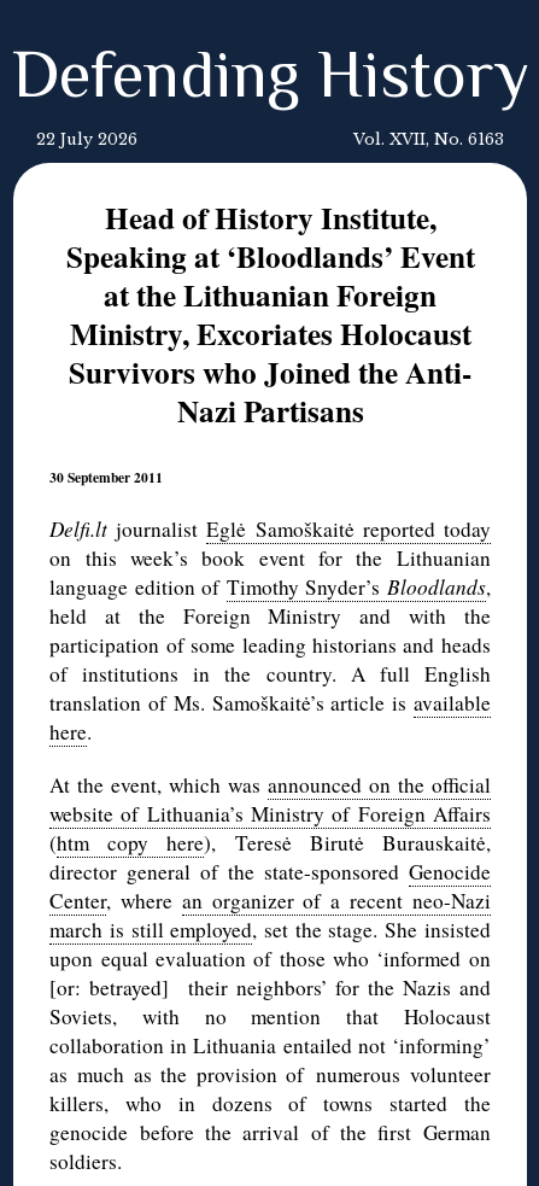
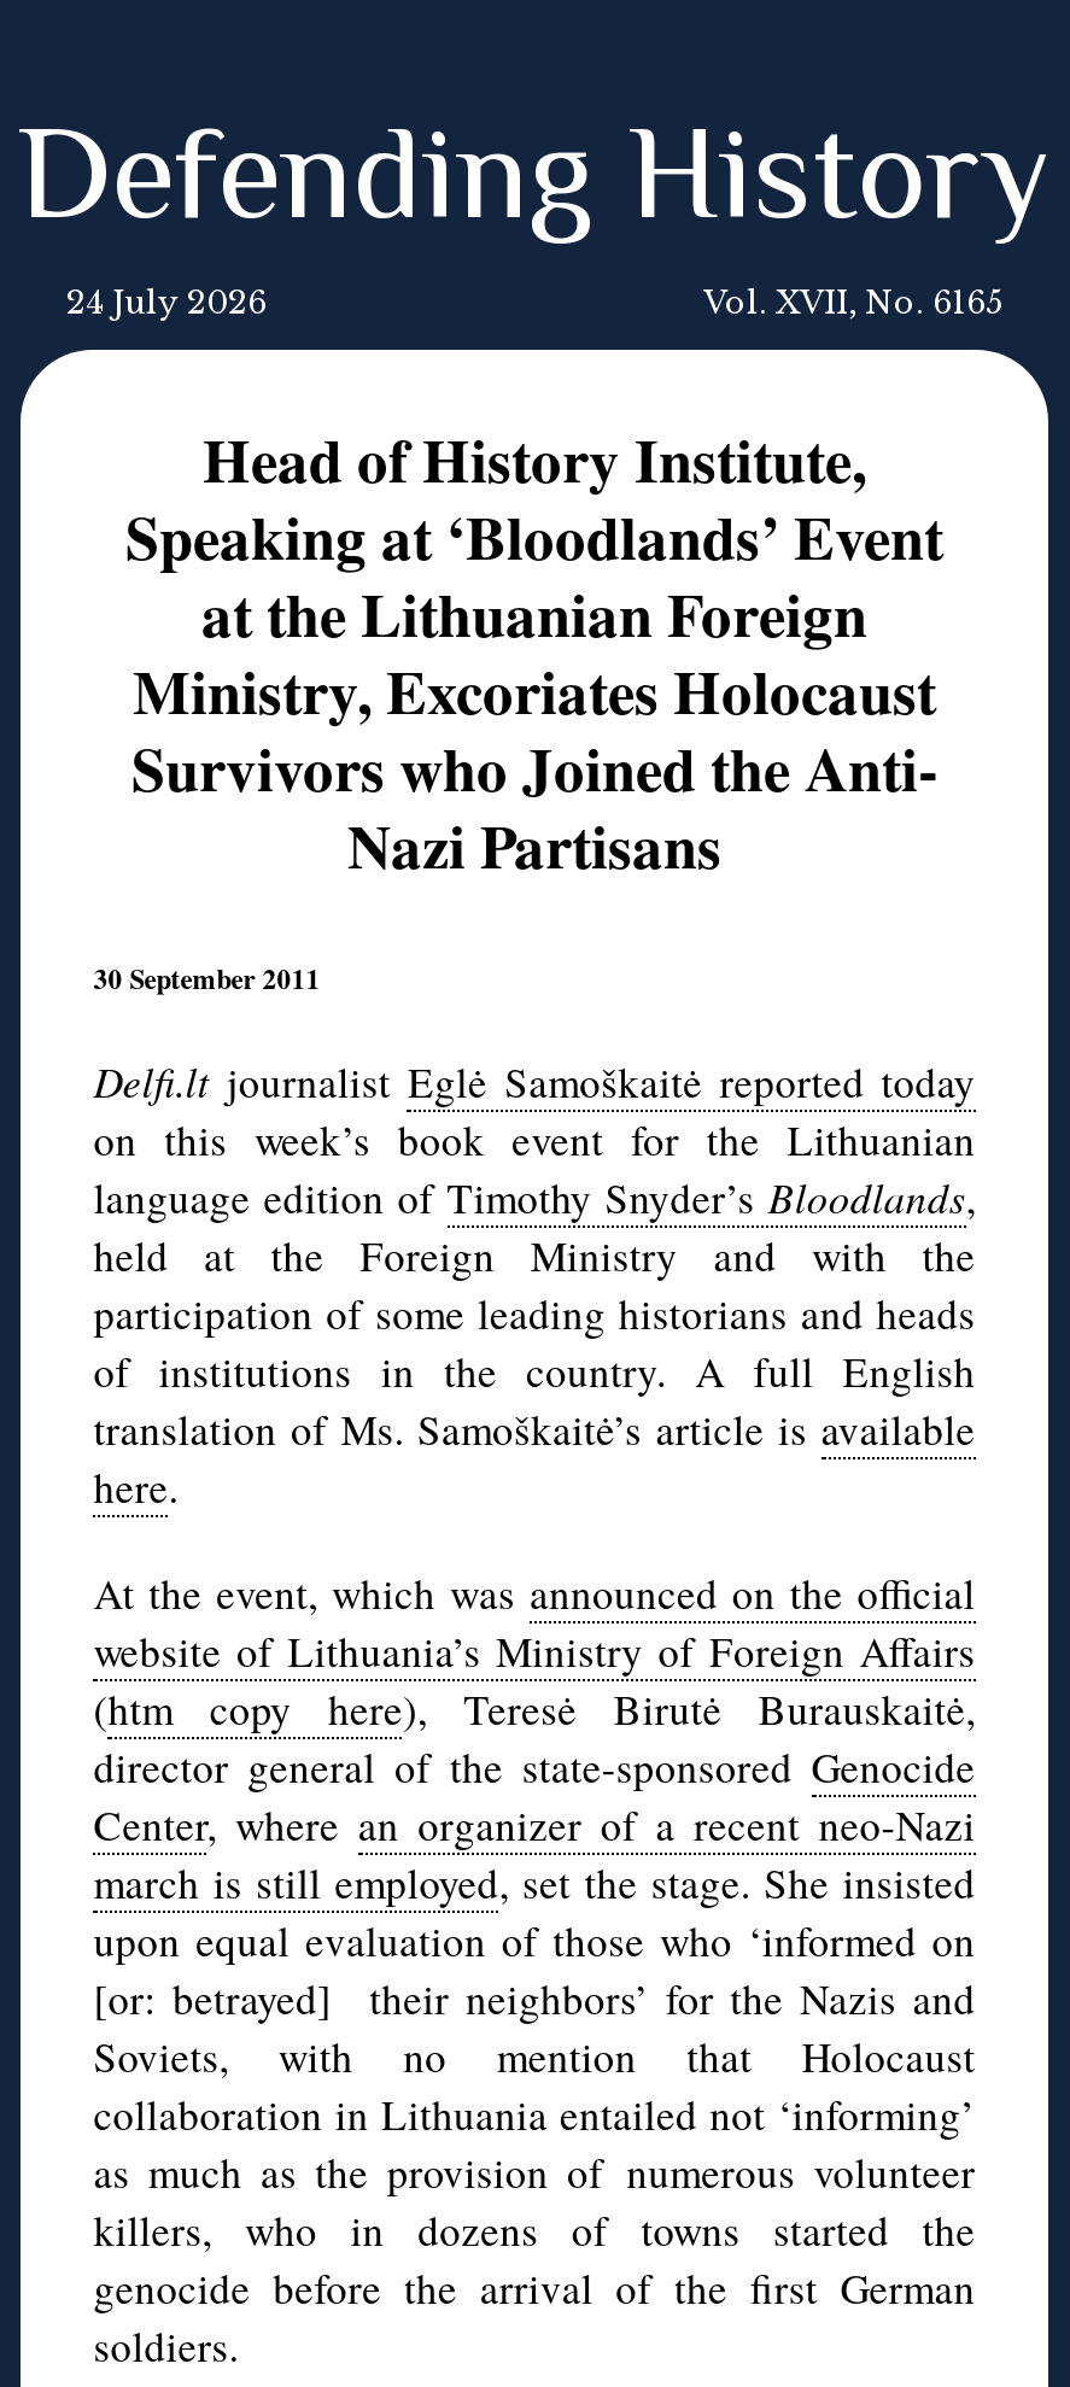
- 22 July 2026
+ 24 July 2026

- Vol. XVII, No. 6163
+ Vol. XVII, No. 6165
